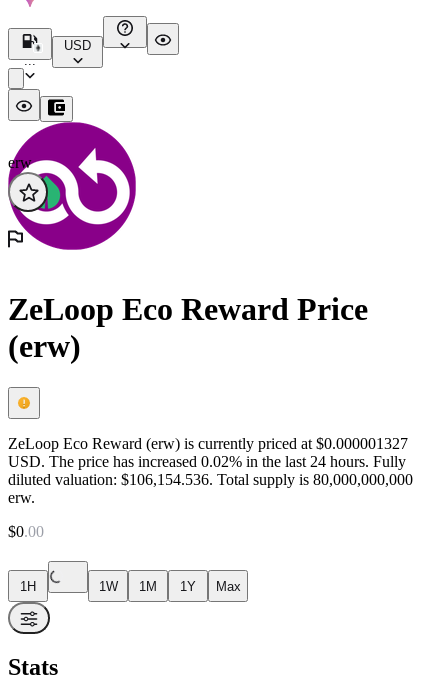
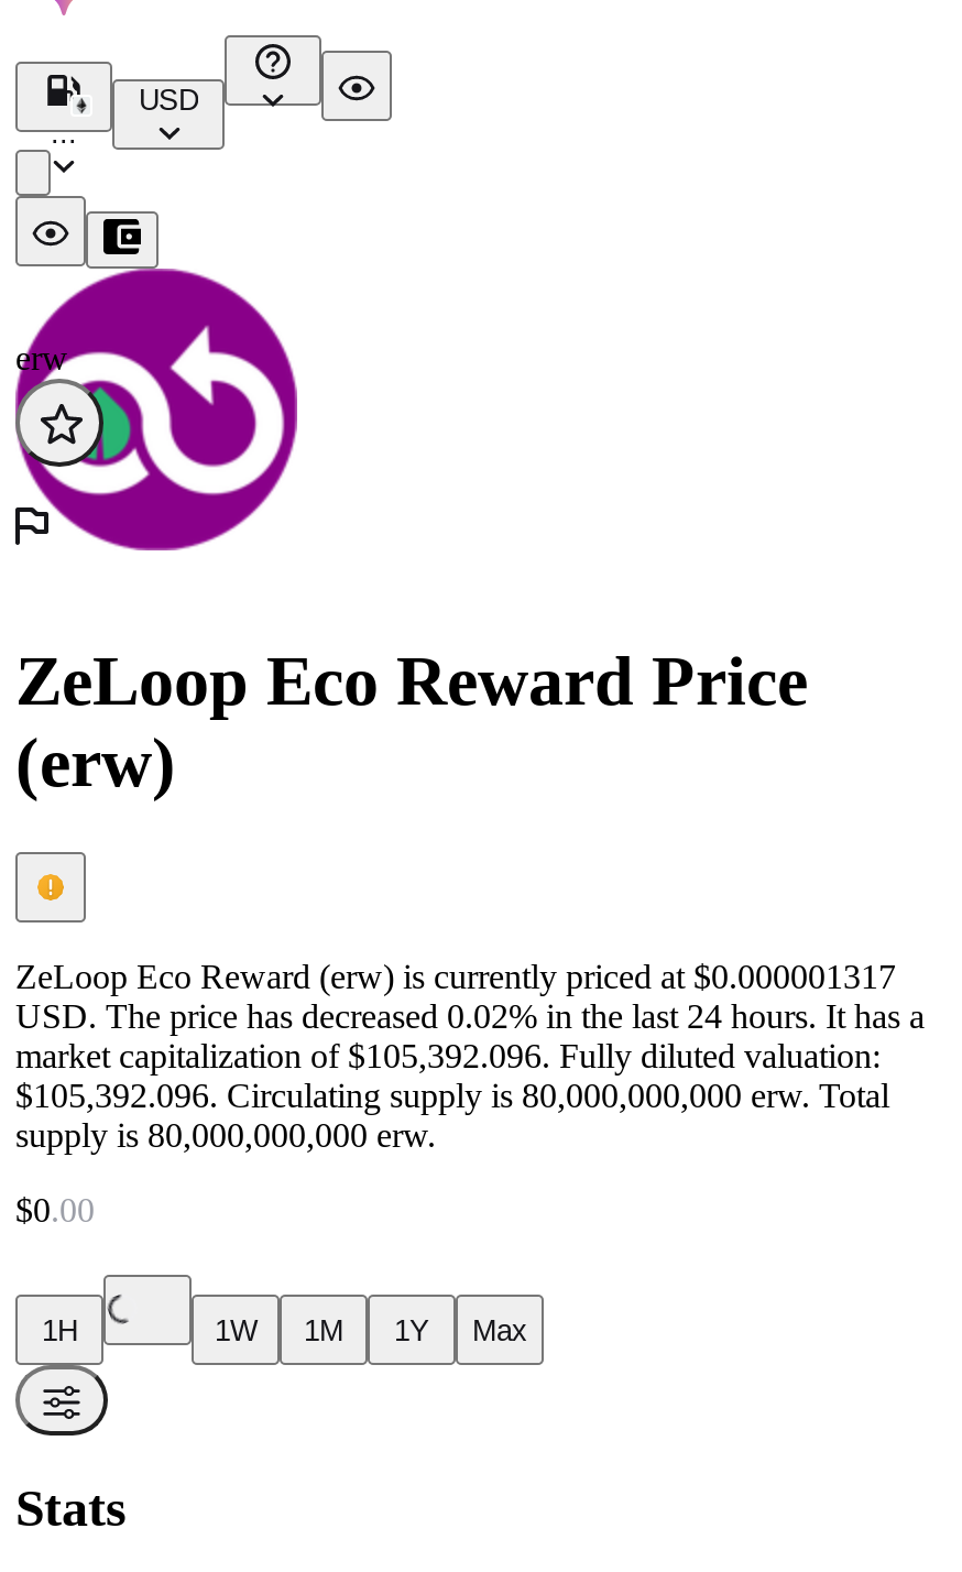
- ZeLoop Eco Reward (erw) is currently priced at $0.000001327
- USD. The price has increased 0.02% in the last 24 hours. Fully
- diluted valuation: $106,154.536. Total supply is 80,000,000,000
- erw.
+ ZeLoop Eco Reward (erw) is currently priced at $0.000001317
+ USD. The price has decreased 0.02% in the last 24 hours. It has a
+ market capitalization of $105,392.096. Fully diluted valuation:
+ $105,392.096. Circulating supply is 80,000,000,000 erw. Total
+ supply is 80,000,000,000 erw.
